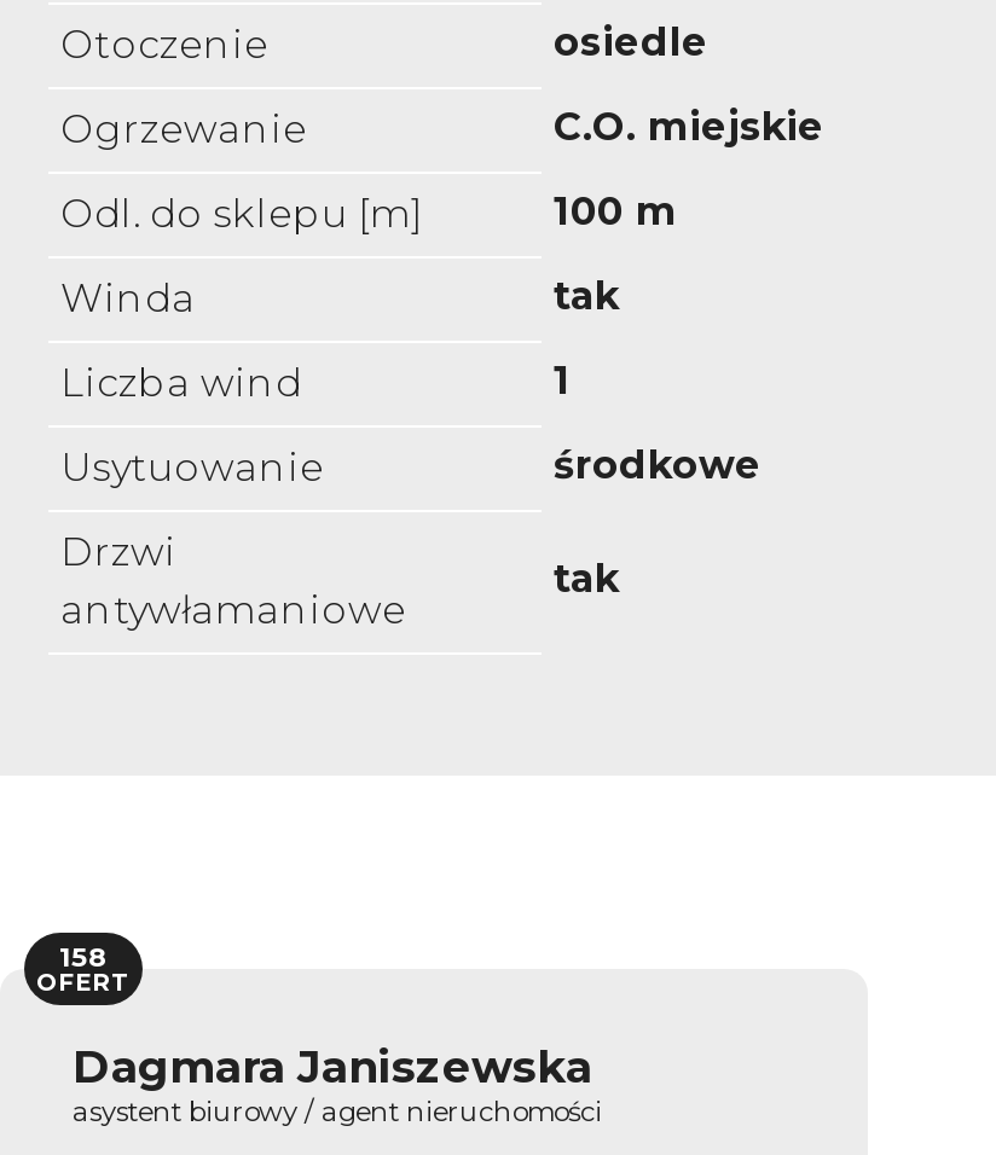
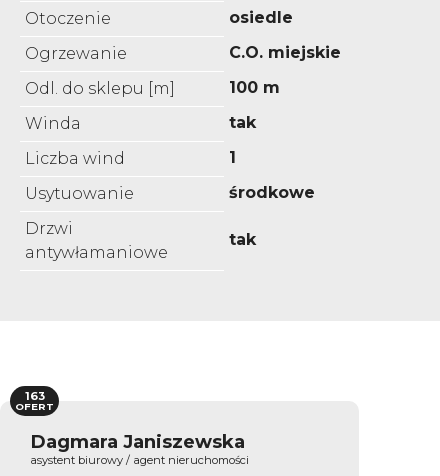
- 158
+ 163
